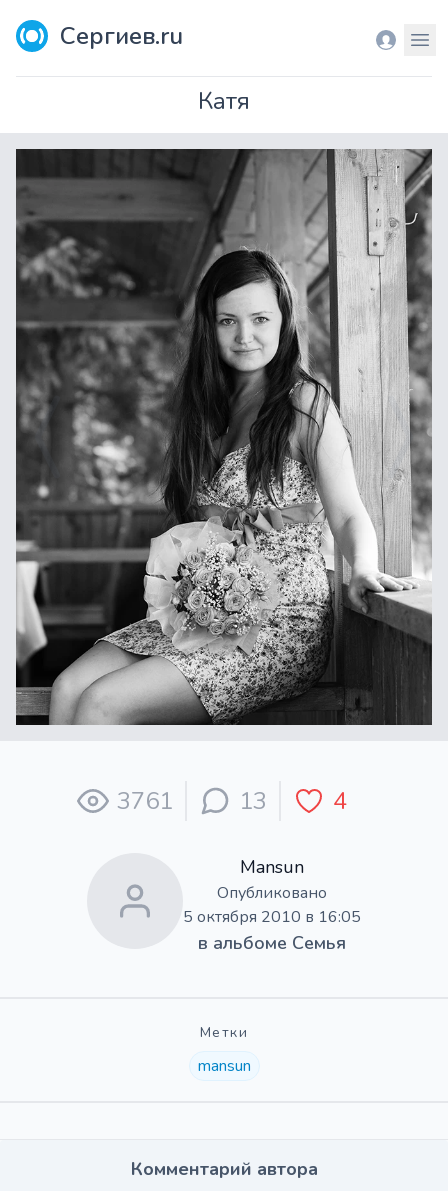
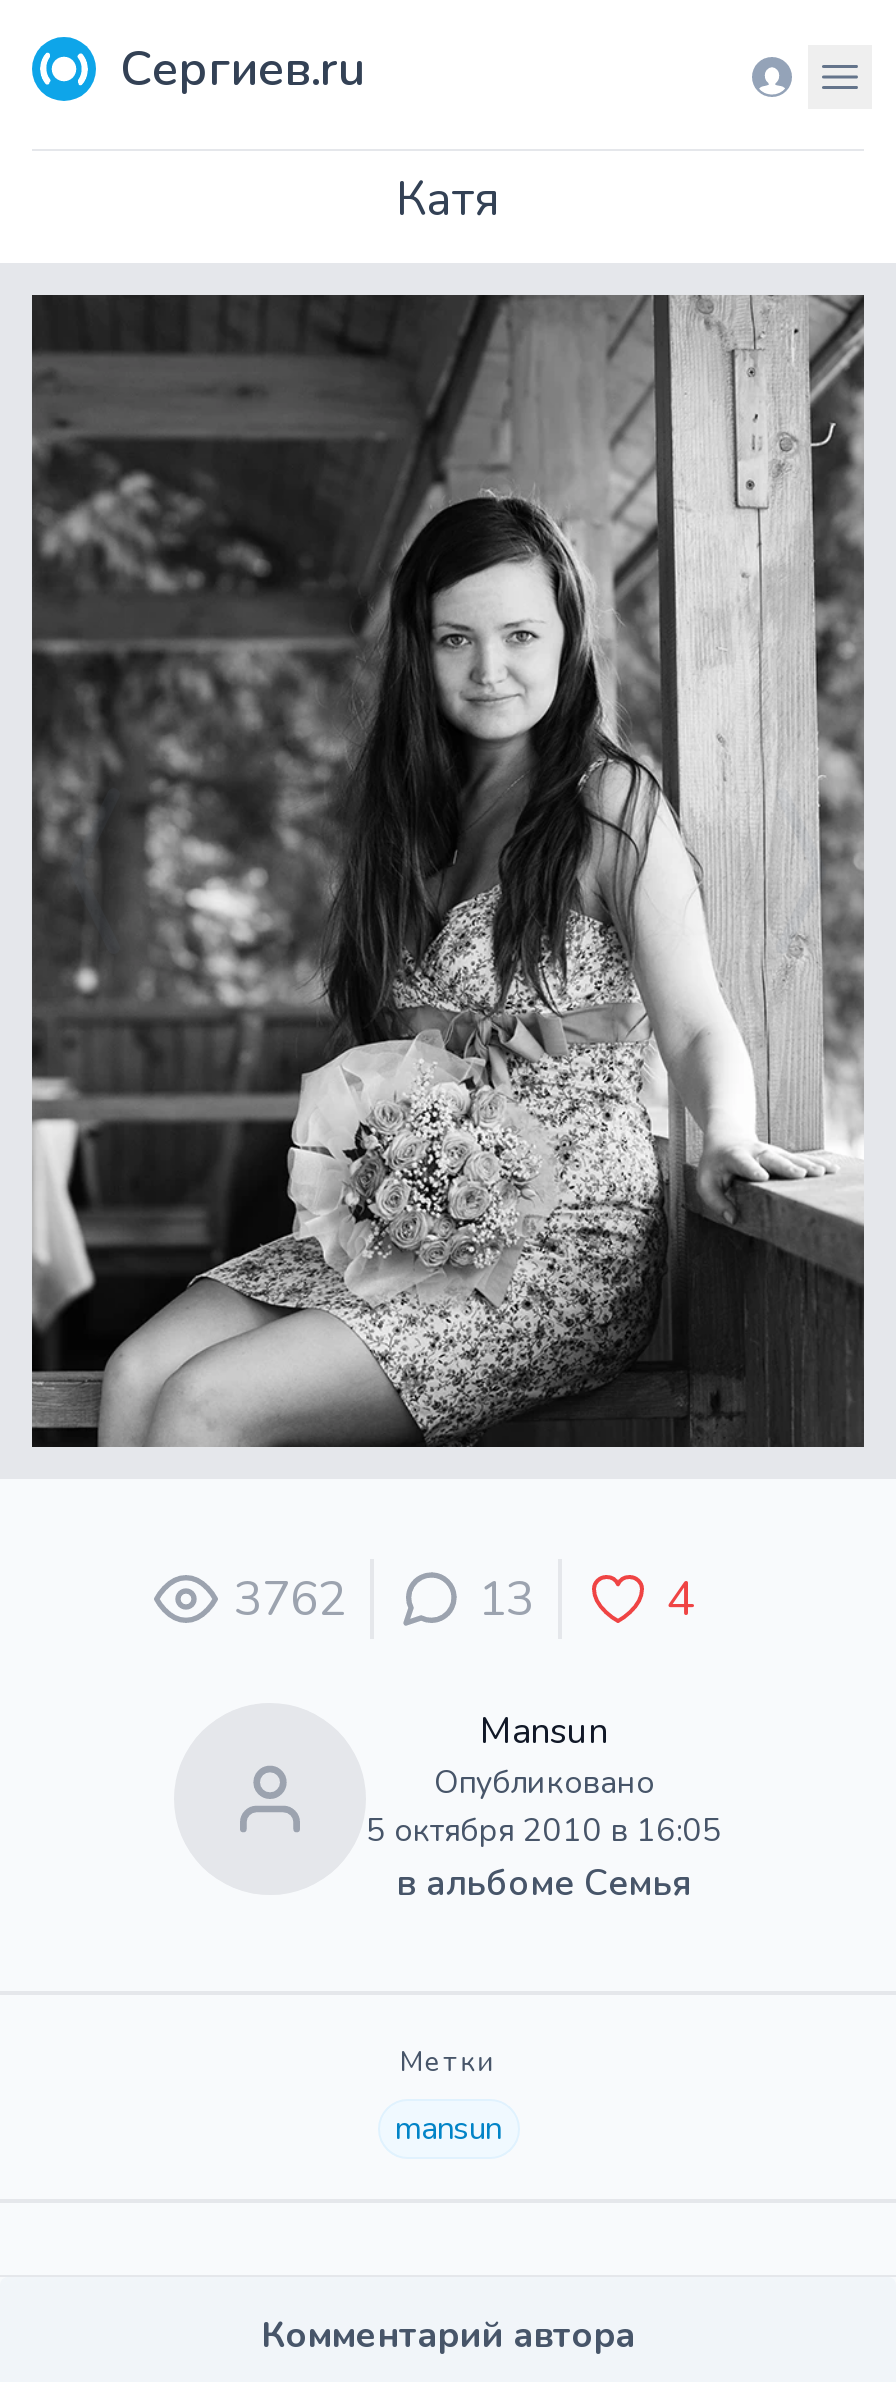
- 3761
+ 3762
